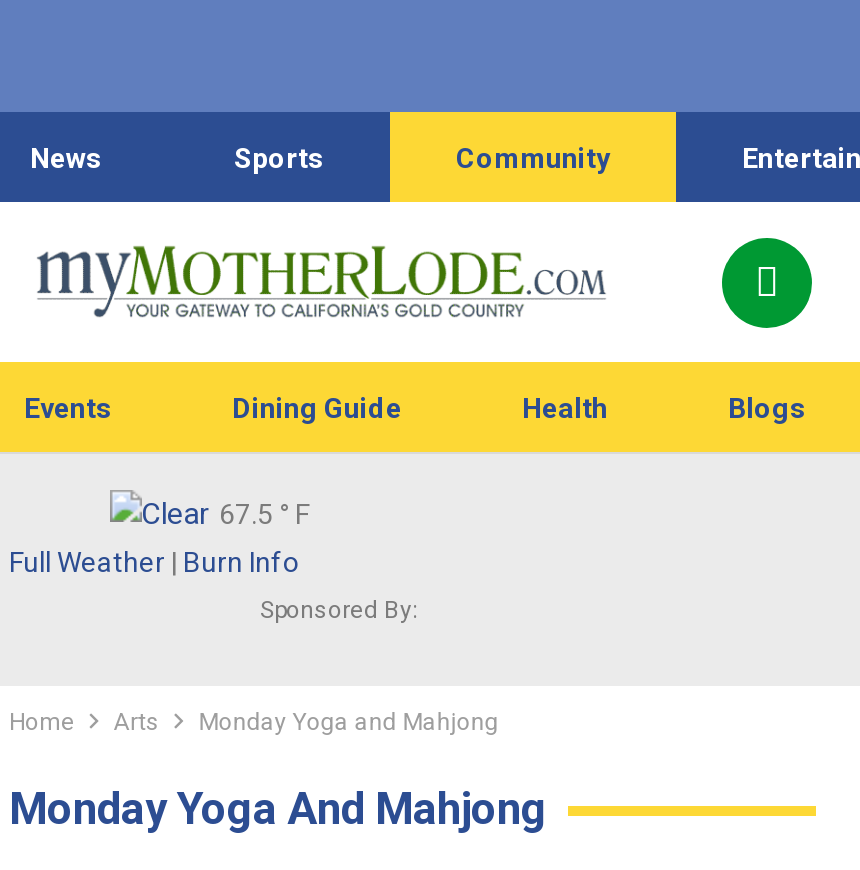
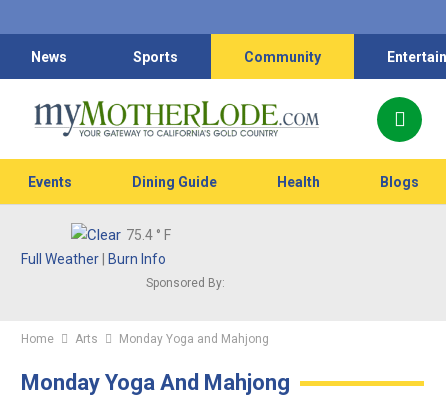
- 67.5 ° F
+ 75.4 ° F
